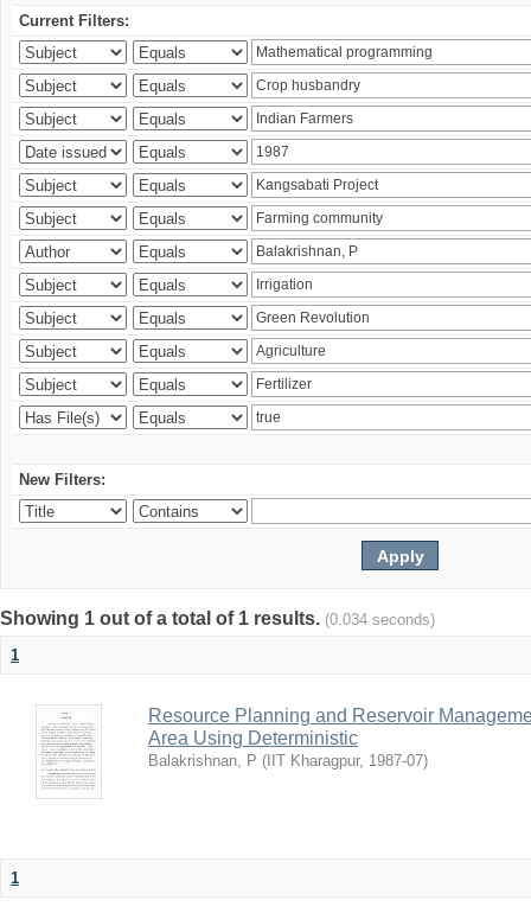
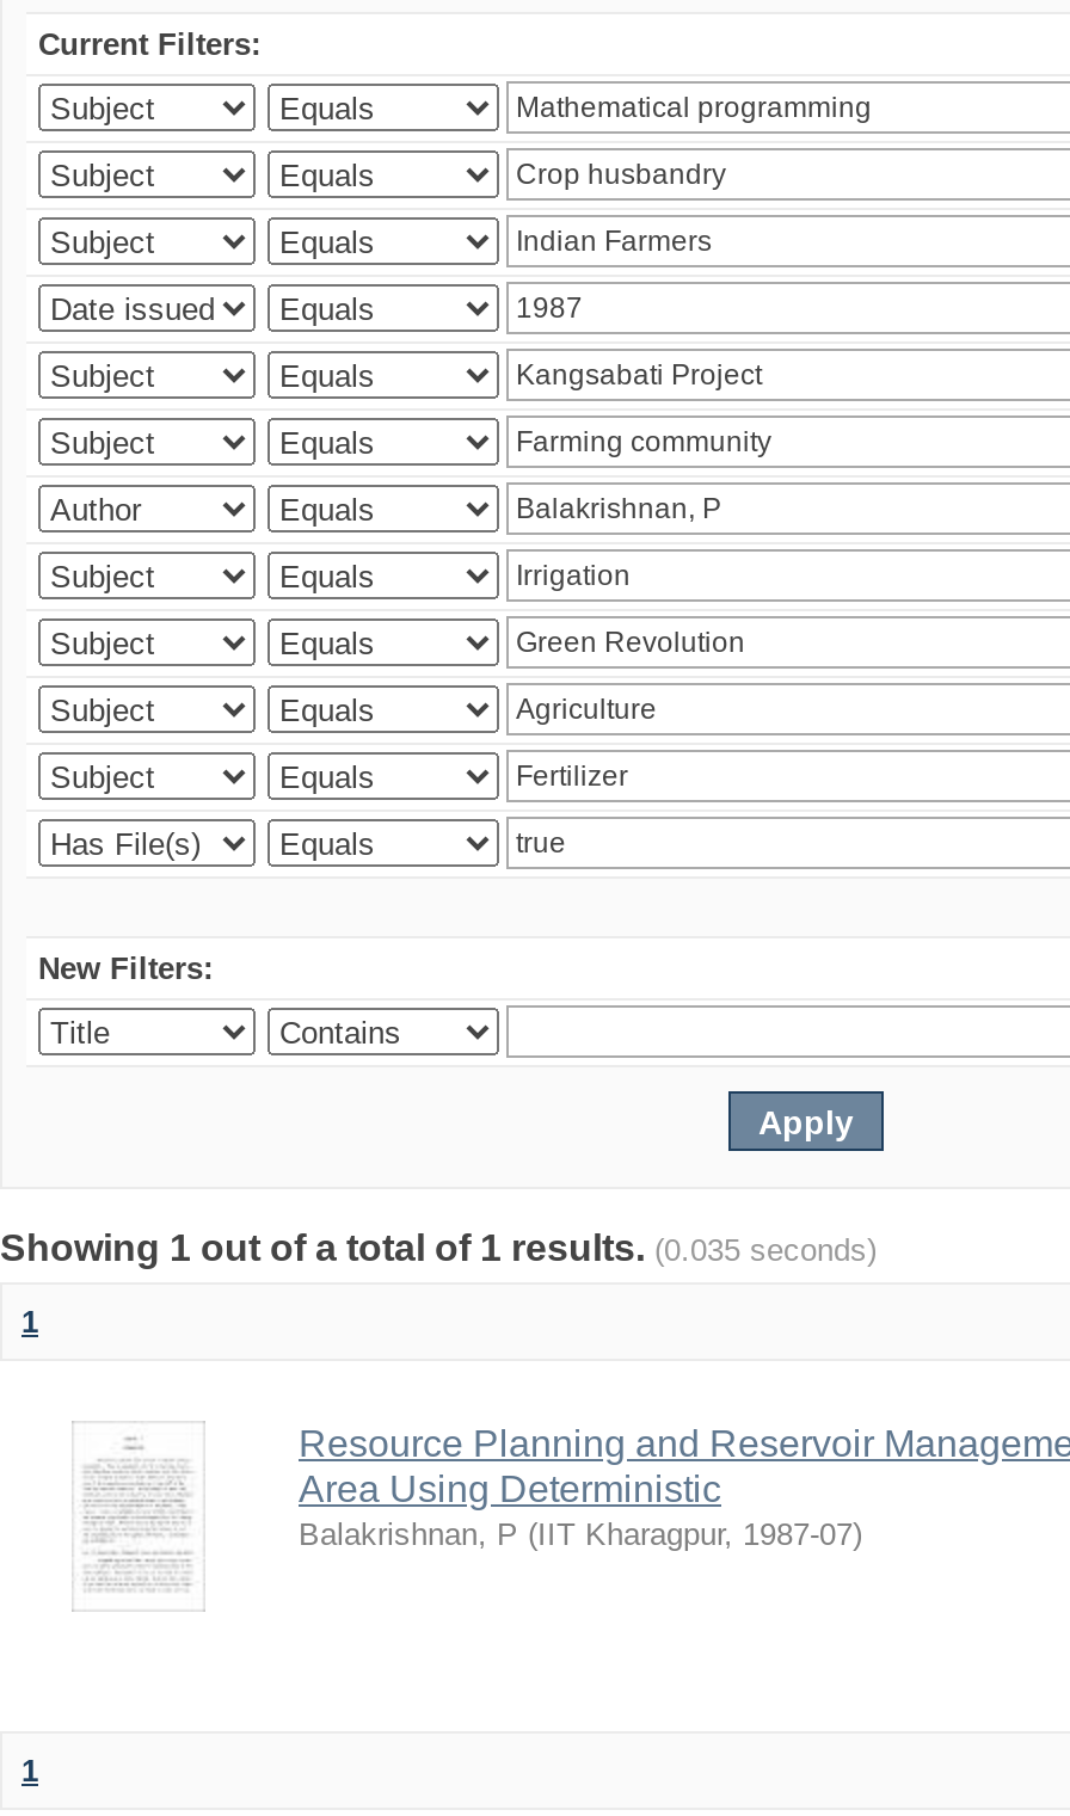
- Showing 1 out of a total of 1 results. (0.034 seconds)
+ Showing 1 out of a total of 1 results. (0.035 seconds)
